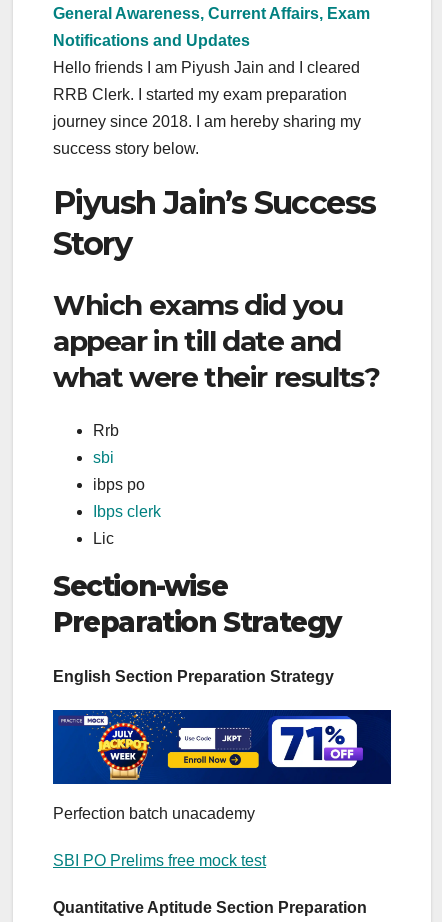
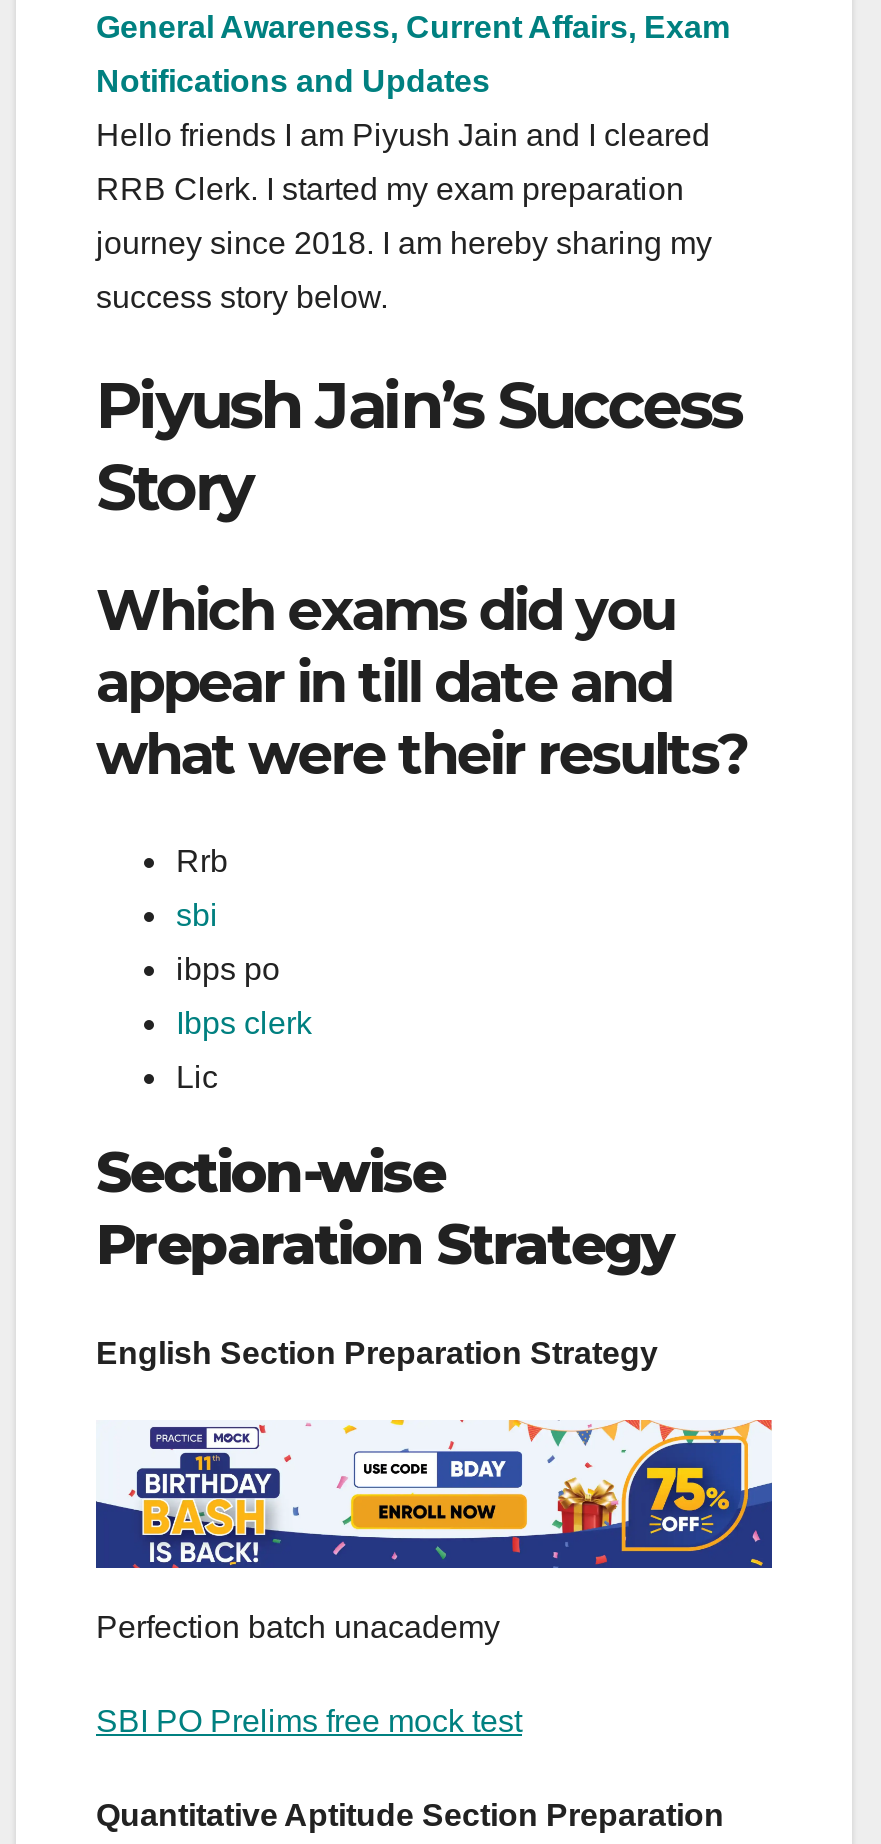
- [image]
+ [image]
